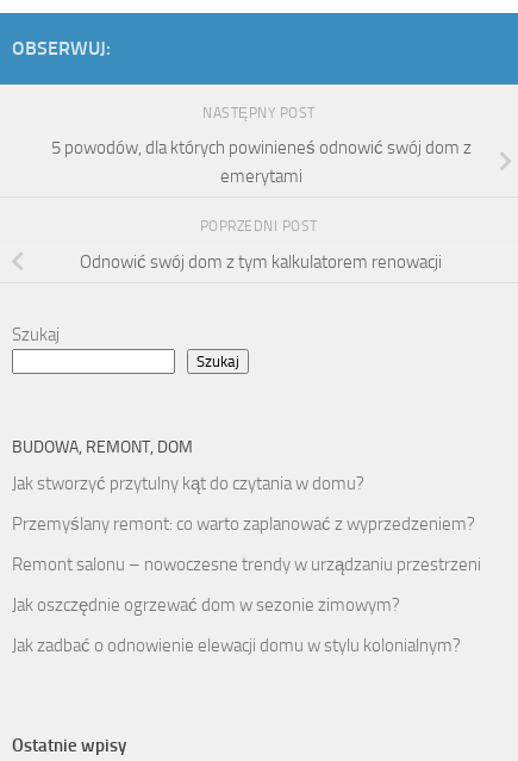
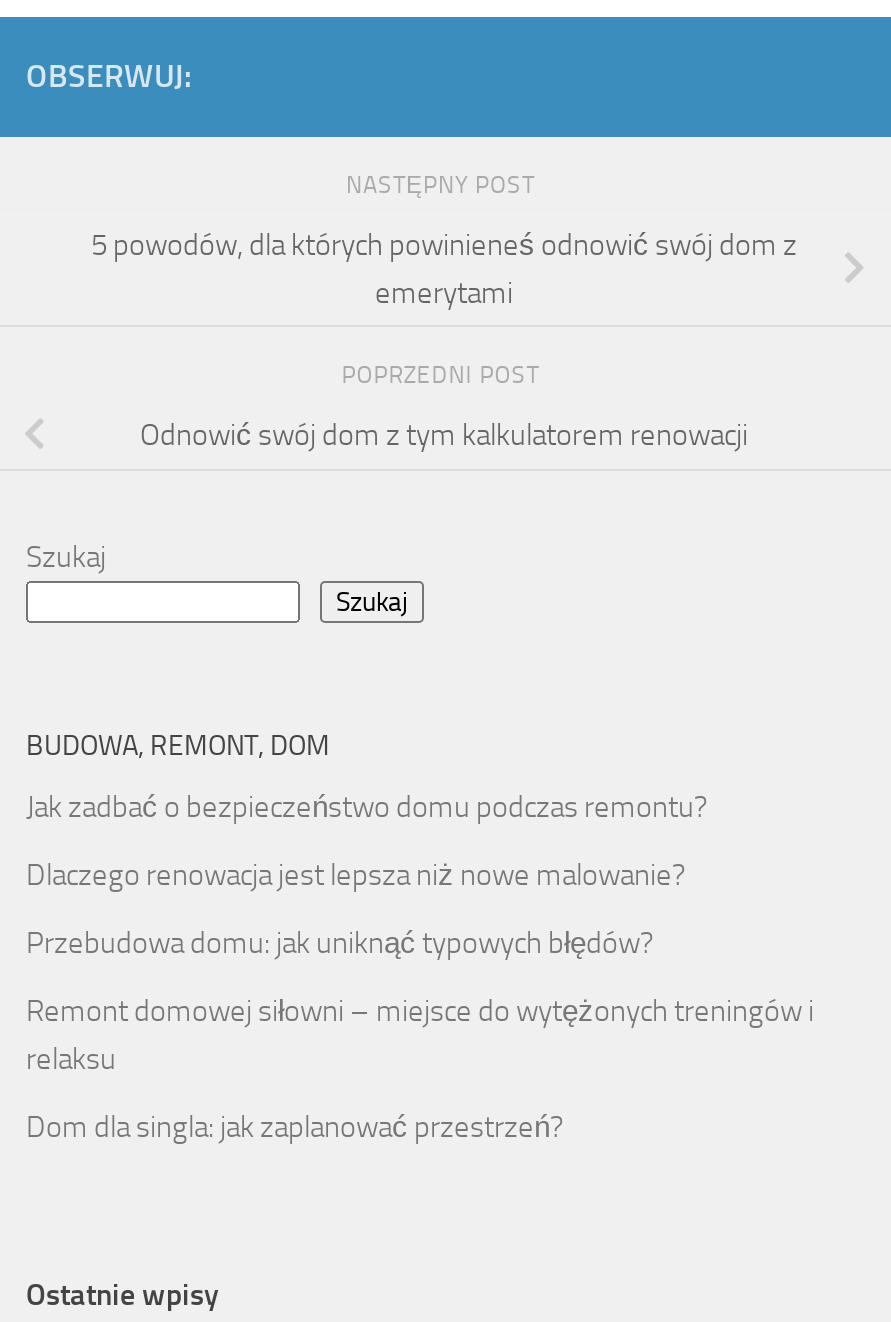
- Jak stworzyć przytulny kąt do czytania w domu?
+ Jak zadbać o bezpieczeństwo domu podczas remontu?

- Przemyślany remont: co warto zaplanować z wyprzedzeniem?
+ Dlaczego renowacja jest lepsza niż nowe malowanie?

- Remont salonu – nowoczesne trendy w urządzaniu przestrzeni
+ Przebudowa domu: jak uniknąć typowych błędów?

- Jak oszczędnie ogrzewać dom w sezonie zimowym?
+ Remont domowej siłowni – miejsce do wytężonych treningów i
+ relaksu

- Jak zadbać o odnowienie elewacji domu w stylu kolonialnym?
+ Dom dla singla: jak zaplanować przestrzeń?
